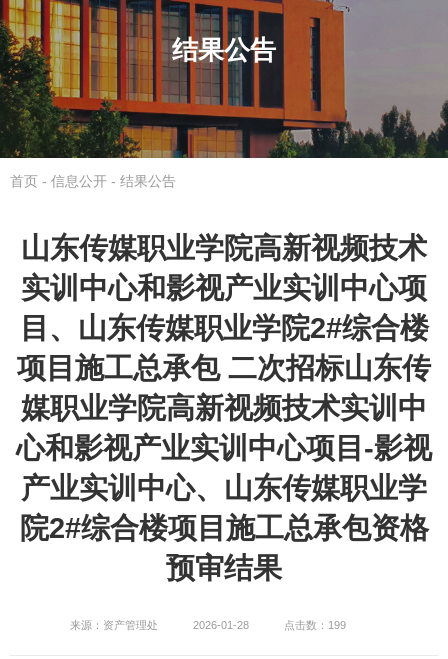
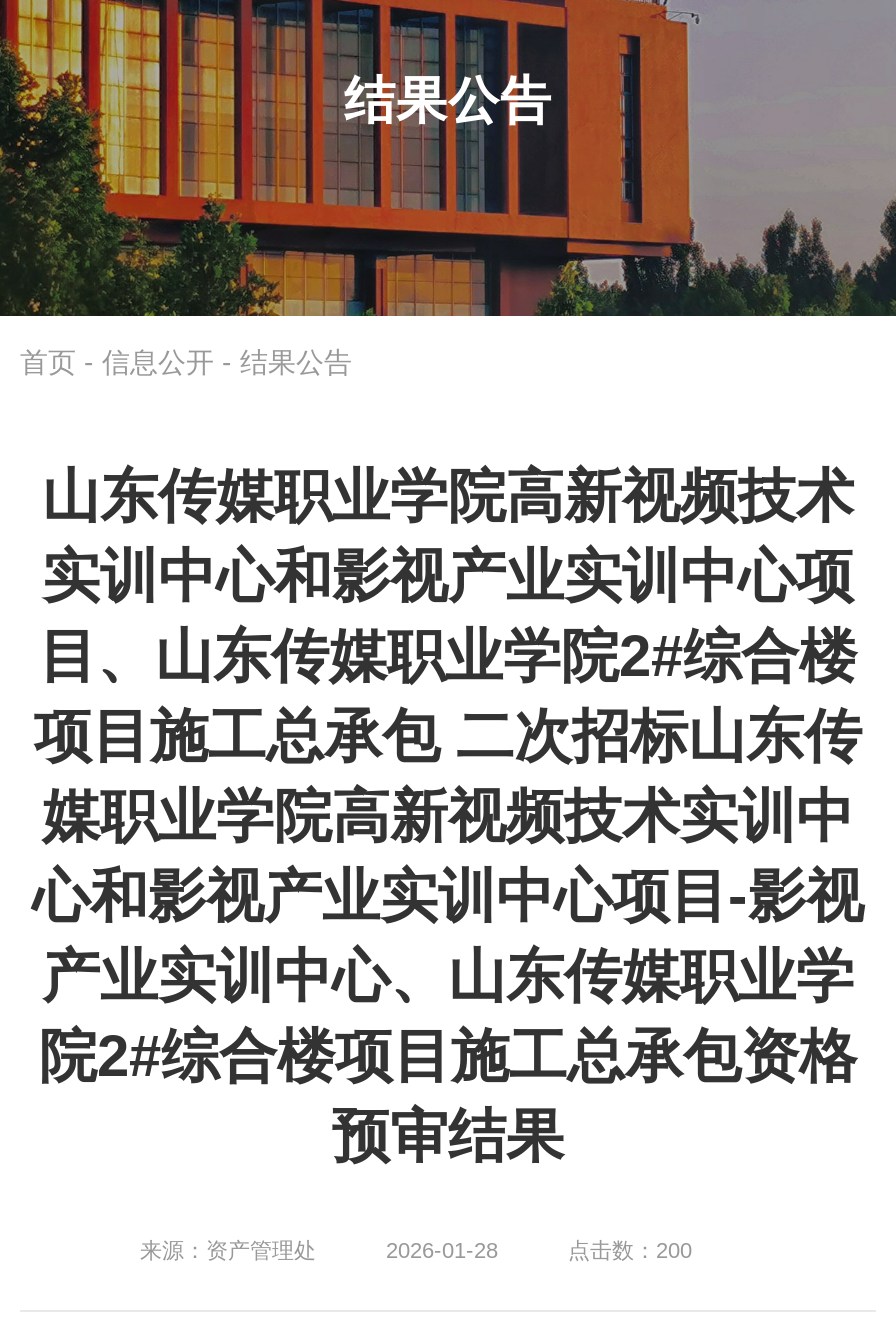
- 点击数：199
+ 点击数：200
